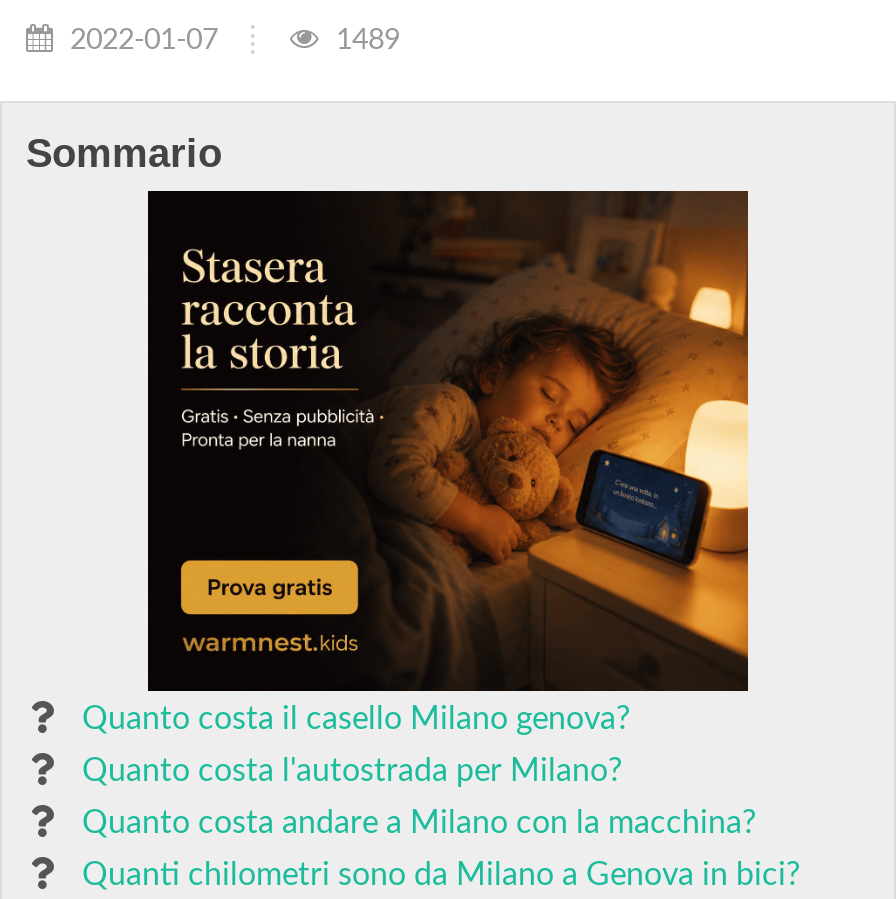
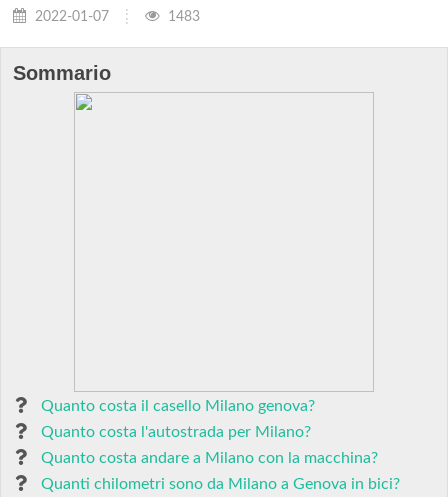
- 1489
+ 1483

- [image]
